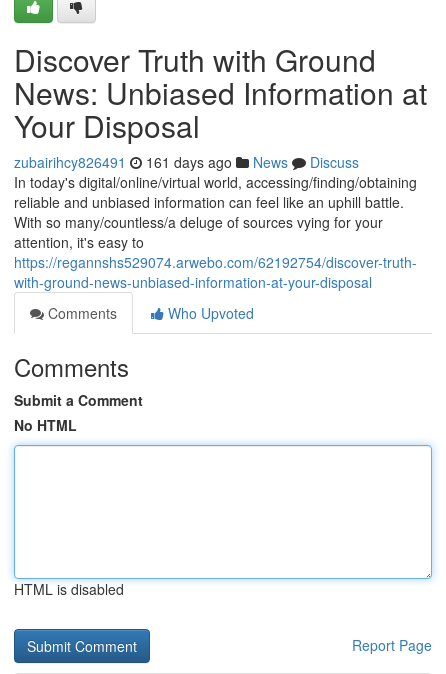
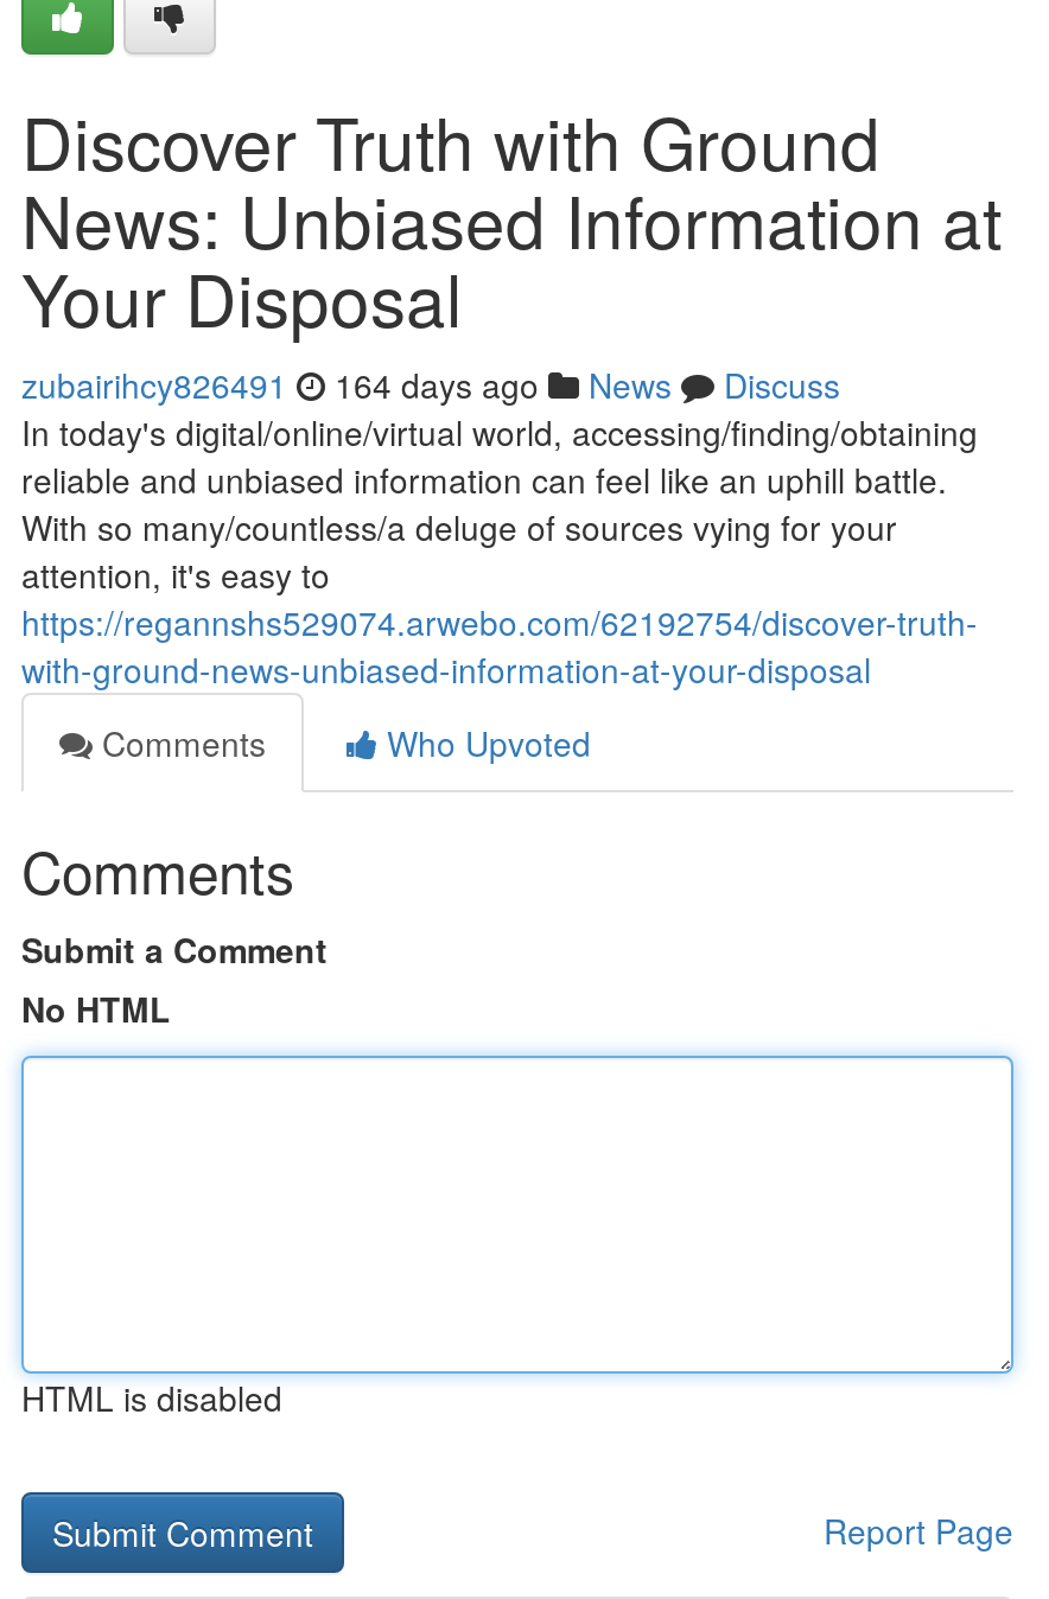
- zubairihcy826491 161 days ago News Discuss
+ zubairihcy826491 164 days ago News Discuss
